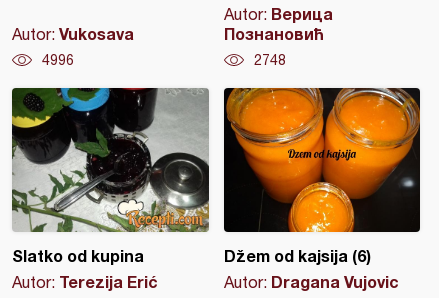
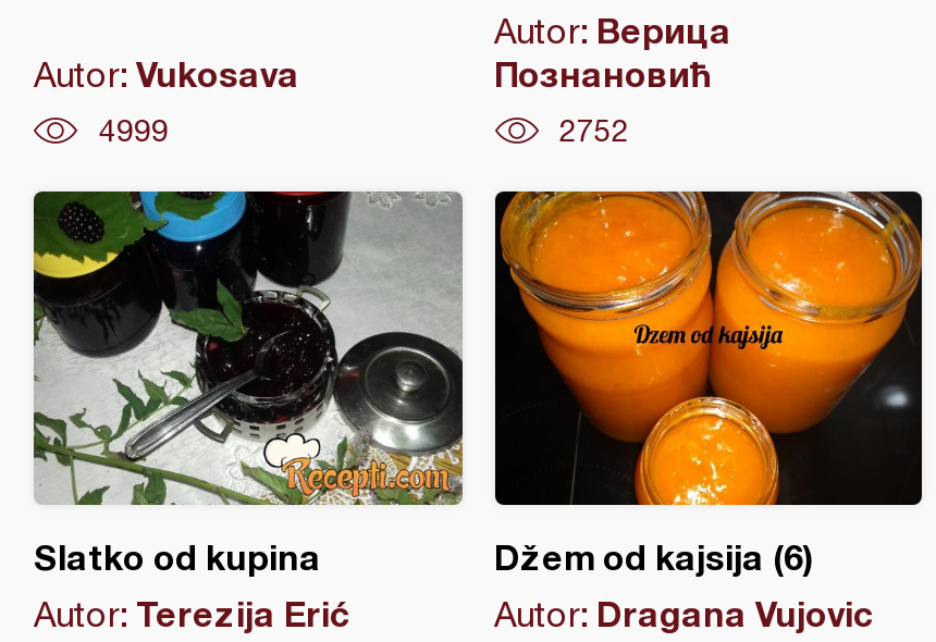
- 4996
+ 4999

- 2748
+ 2752
